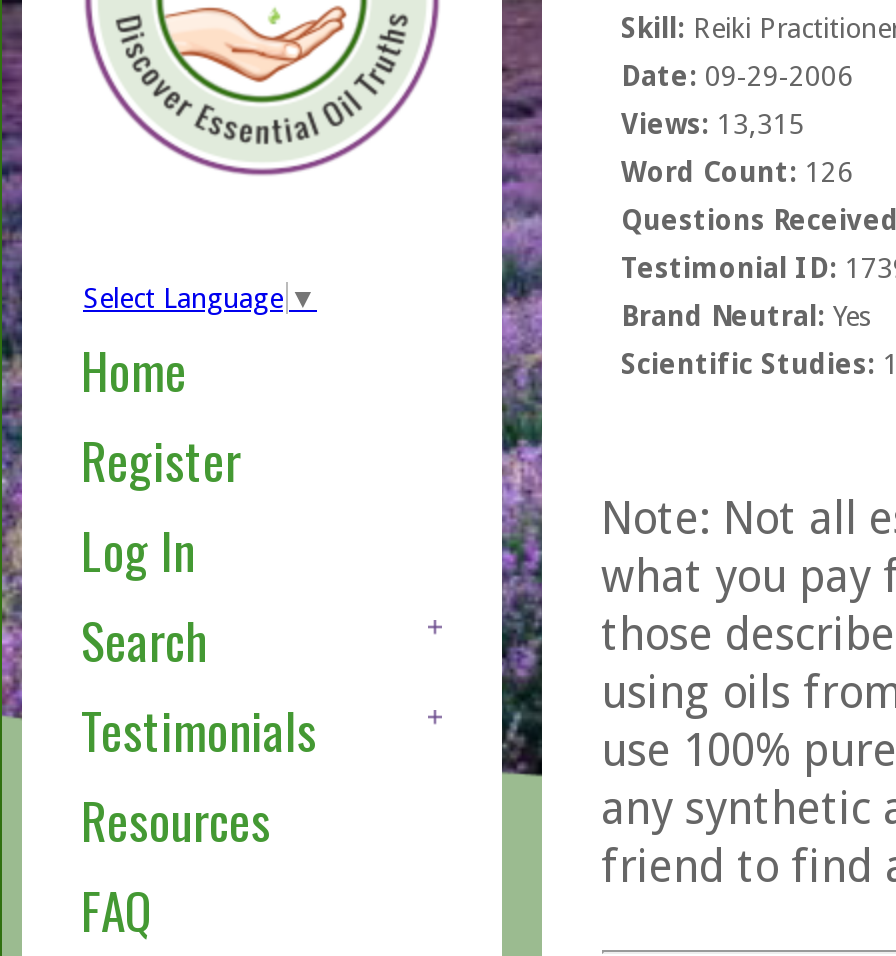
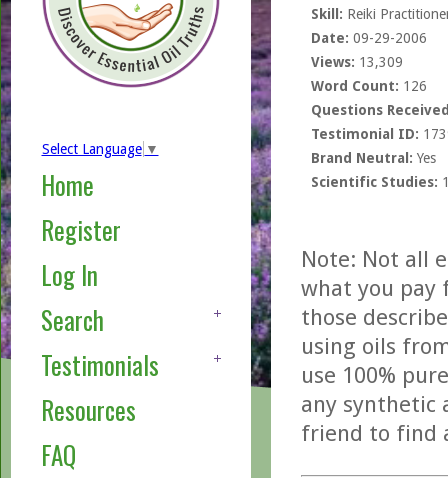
- Views: 13,315
+ Views: 13,309
